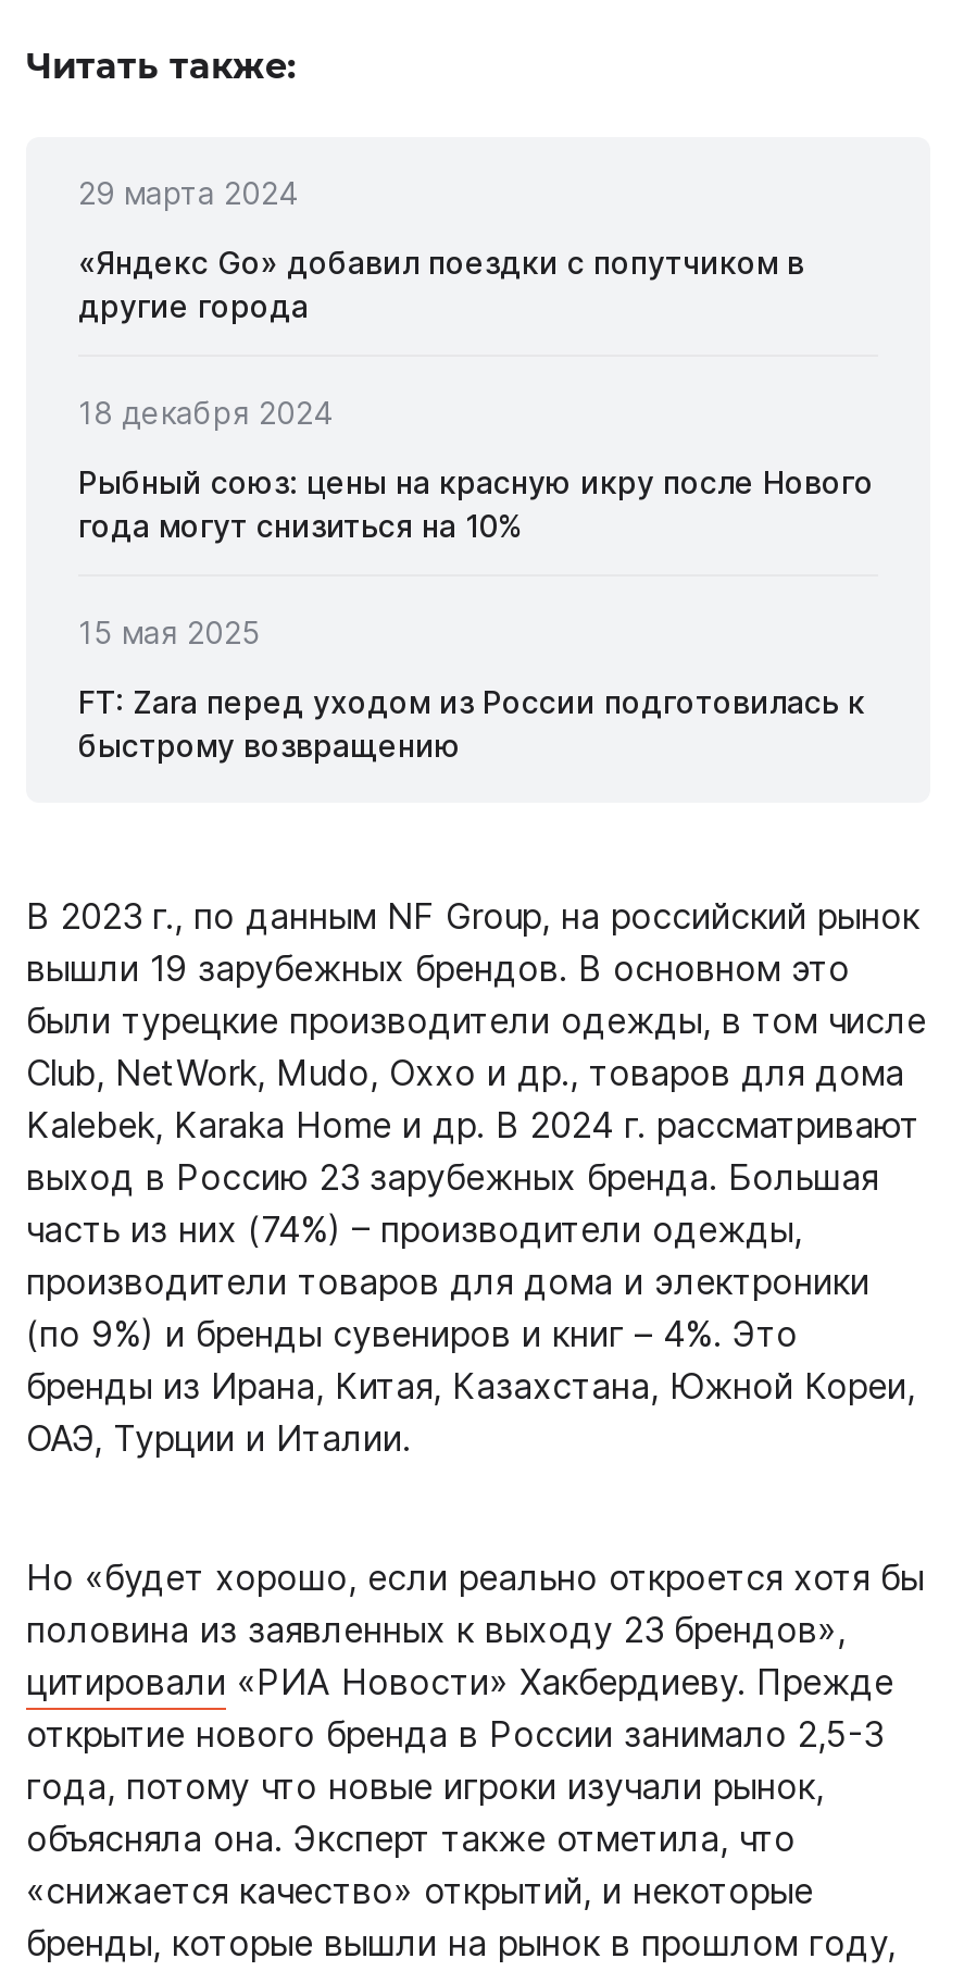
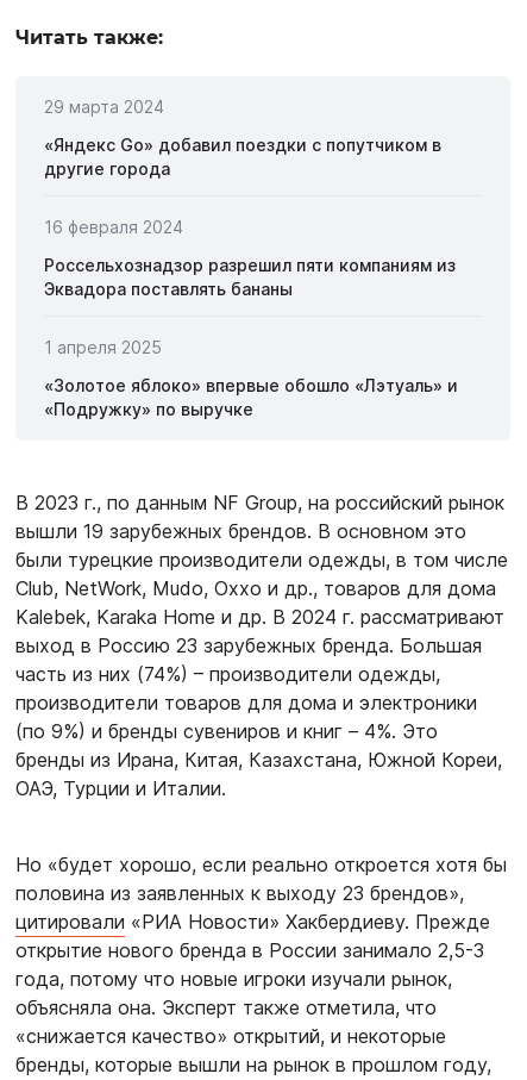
- 18 декабря 2024
+ 16 февраля 2024

- Рыбный союз: цены на красную икру после Нового
- года могут снизиться на 10%
+ Россельхознадзор разрешил пяти компаниям из
+ Эквадора поставлять бананы

- 15 мая 2025
+ 1 апреля 2025

- FT: Zara перед уходом из России подготовилась к
- быстрому возвращению
+ «Золотое яблоко» впервые обошло «Лэтуаль» и
+ «Подружку» по выручке
